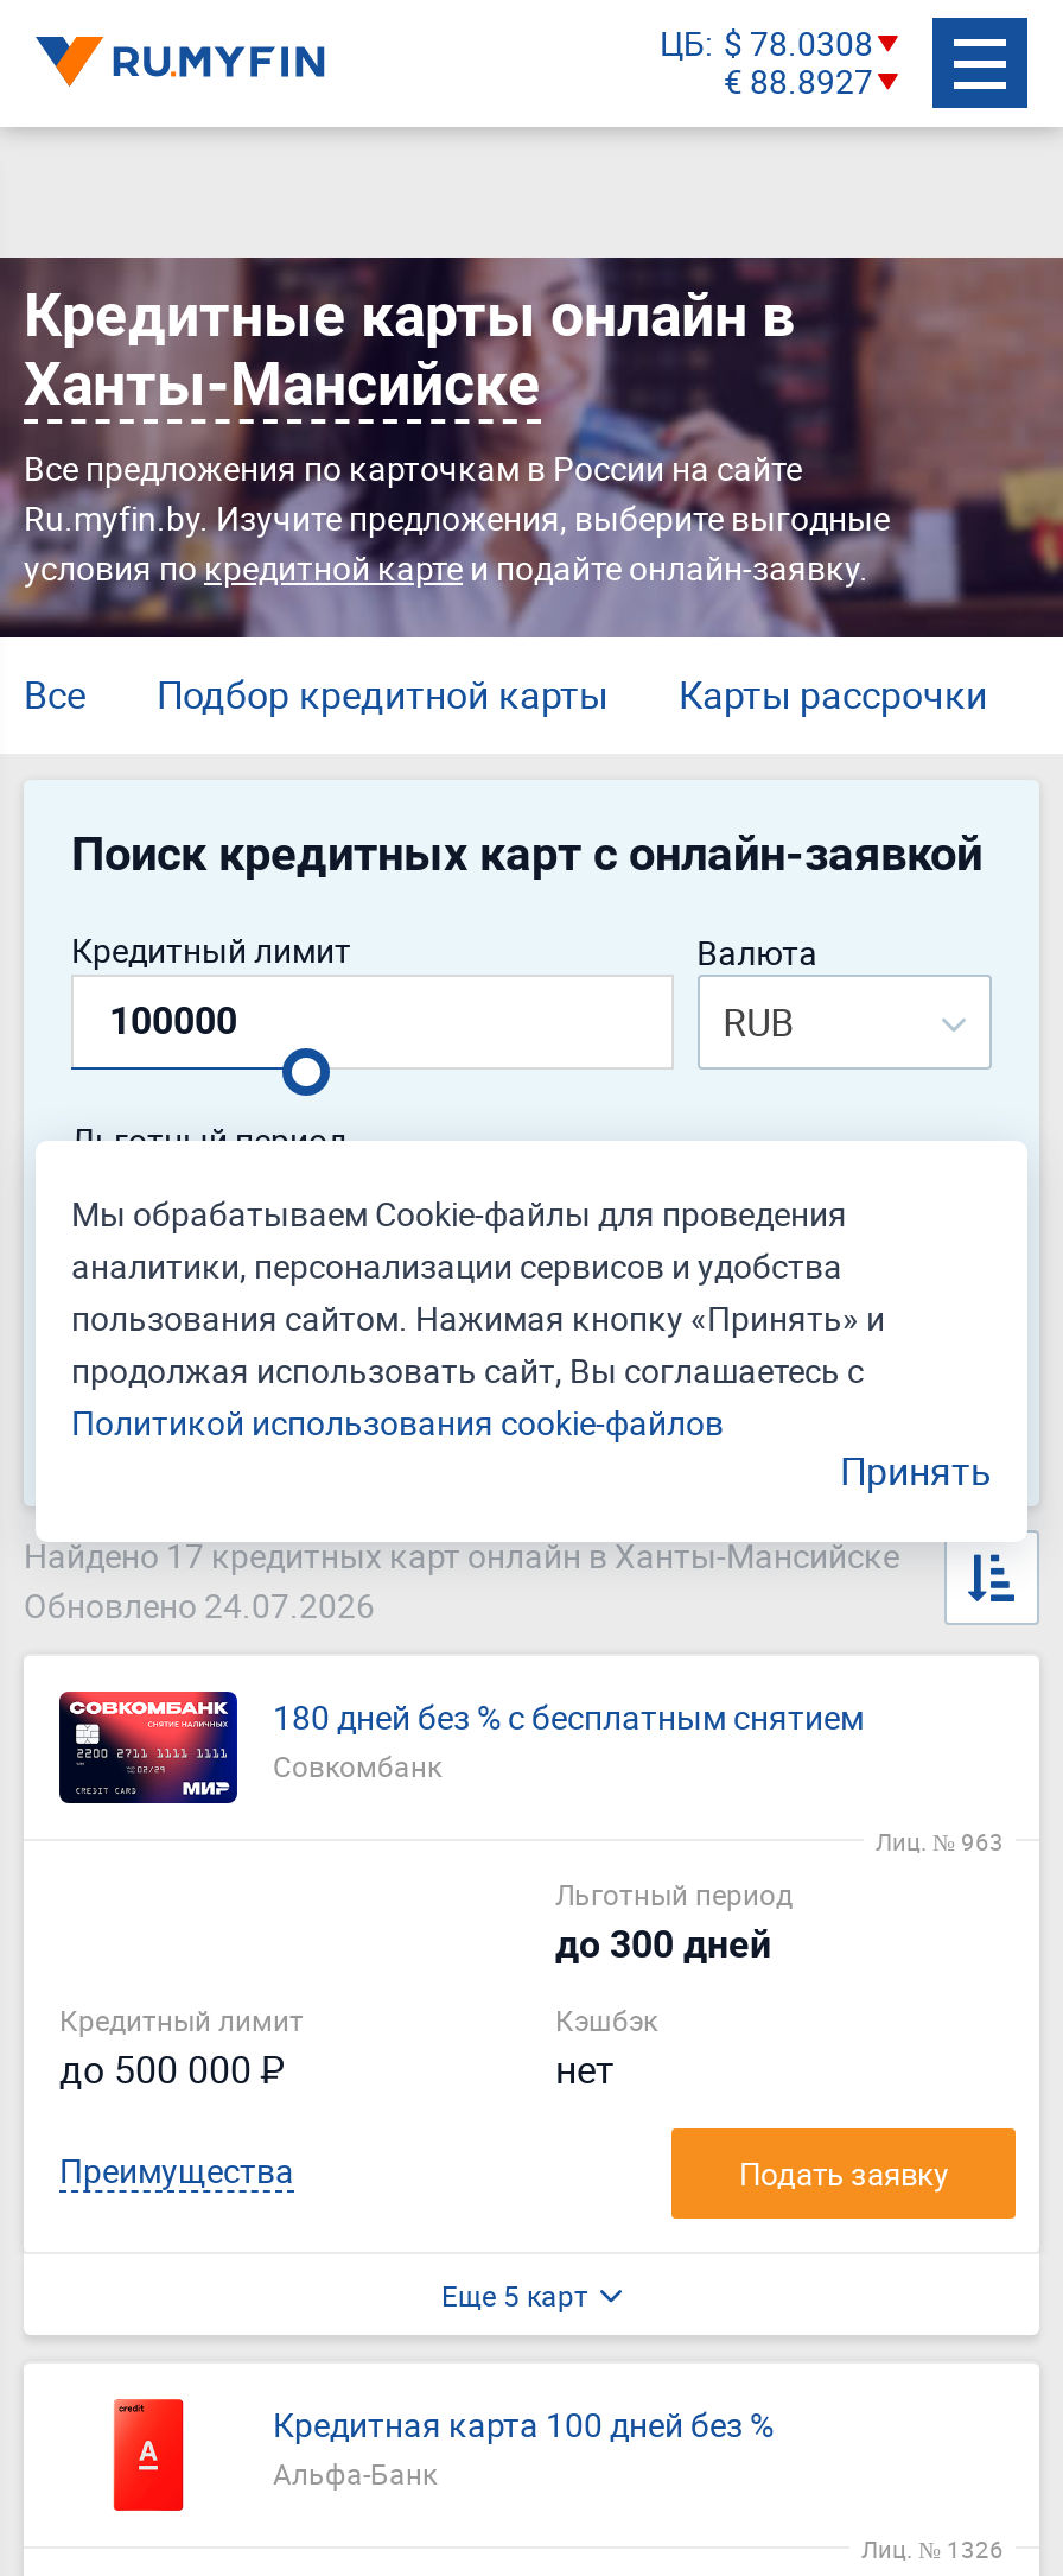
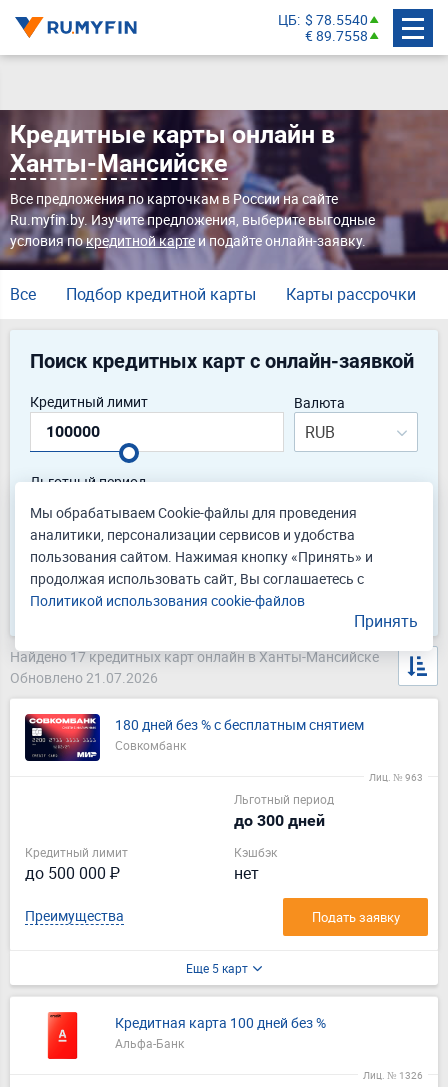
- ЦБ $ 78.0308
+ ЦБ $ 78.5540

- € 88.8927
+ € 89.7558

- Обновлено 24.07.2026
+ Обновлено 21.07.2026
